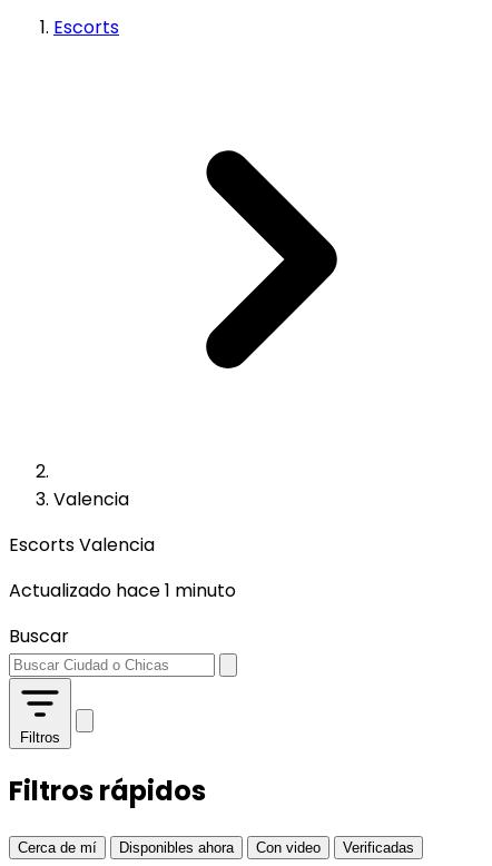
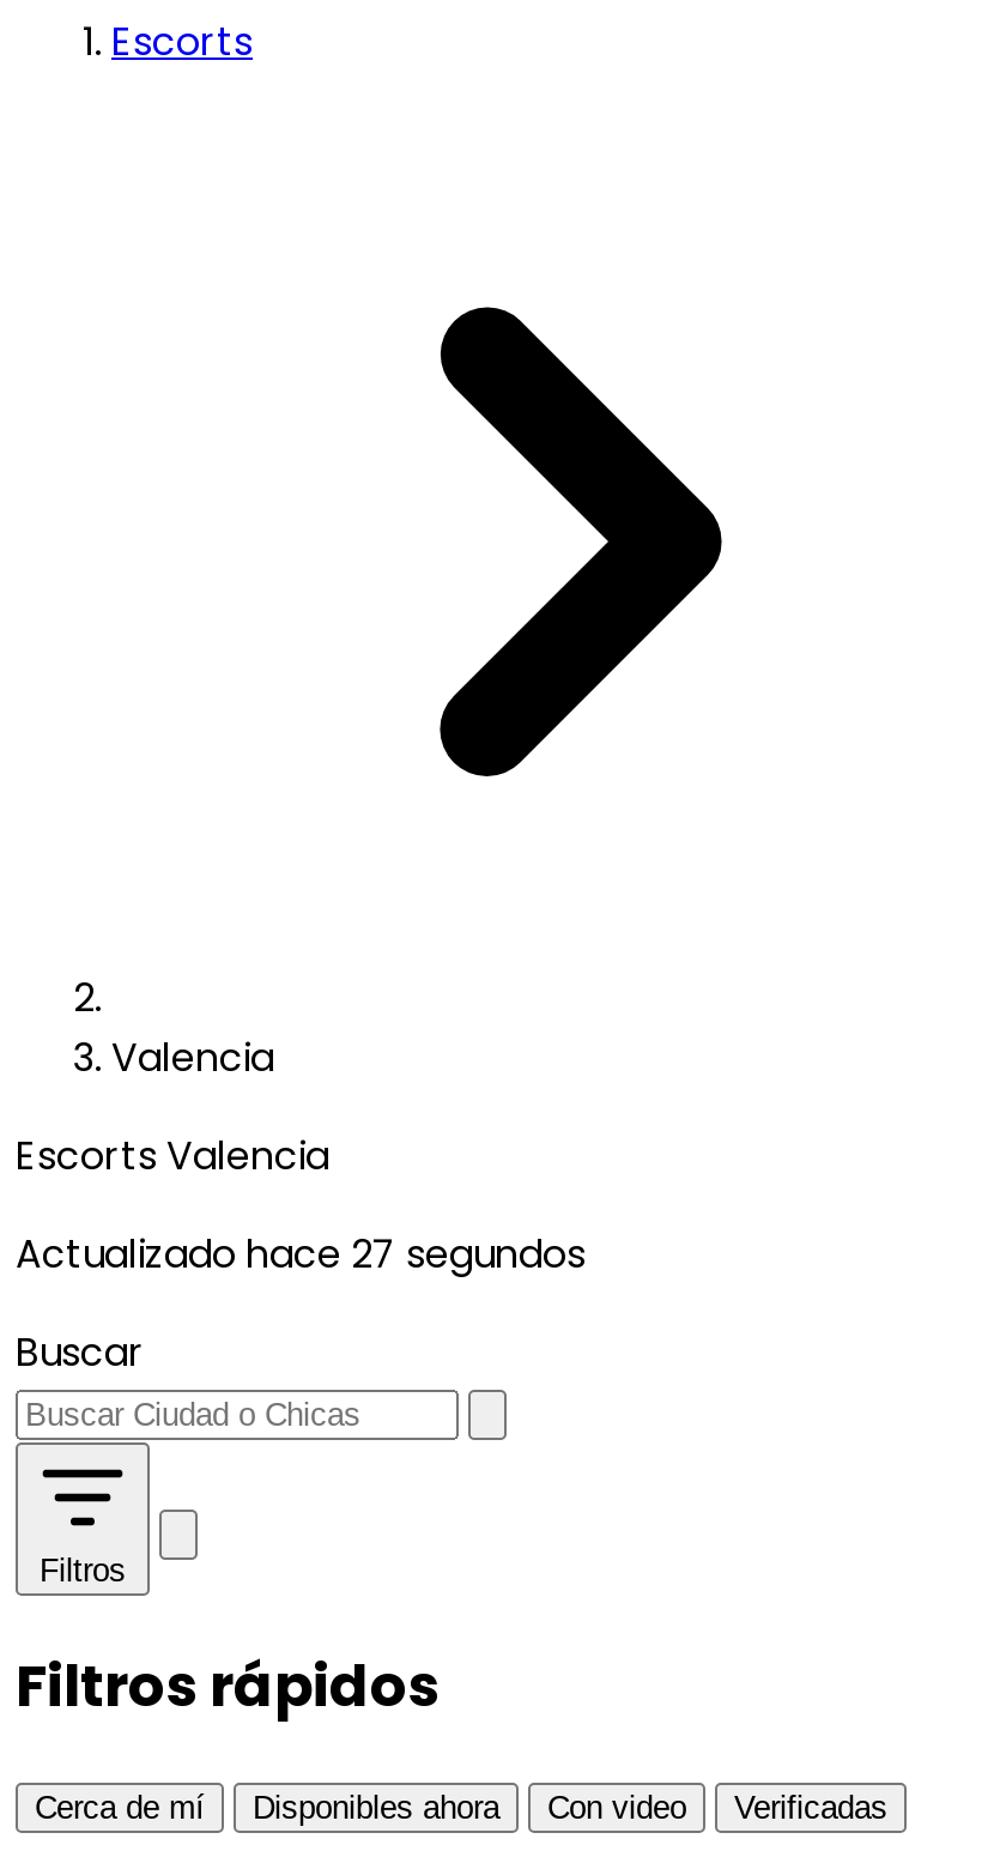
- Actualizado hace 1 minuto
+ Actualizado hace 27 segundos
